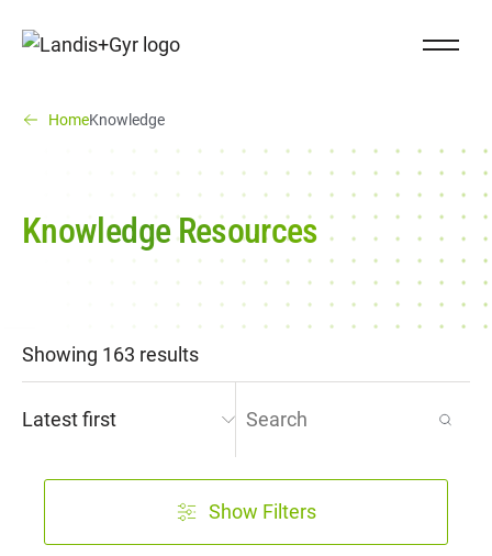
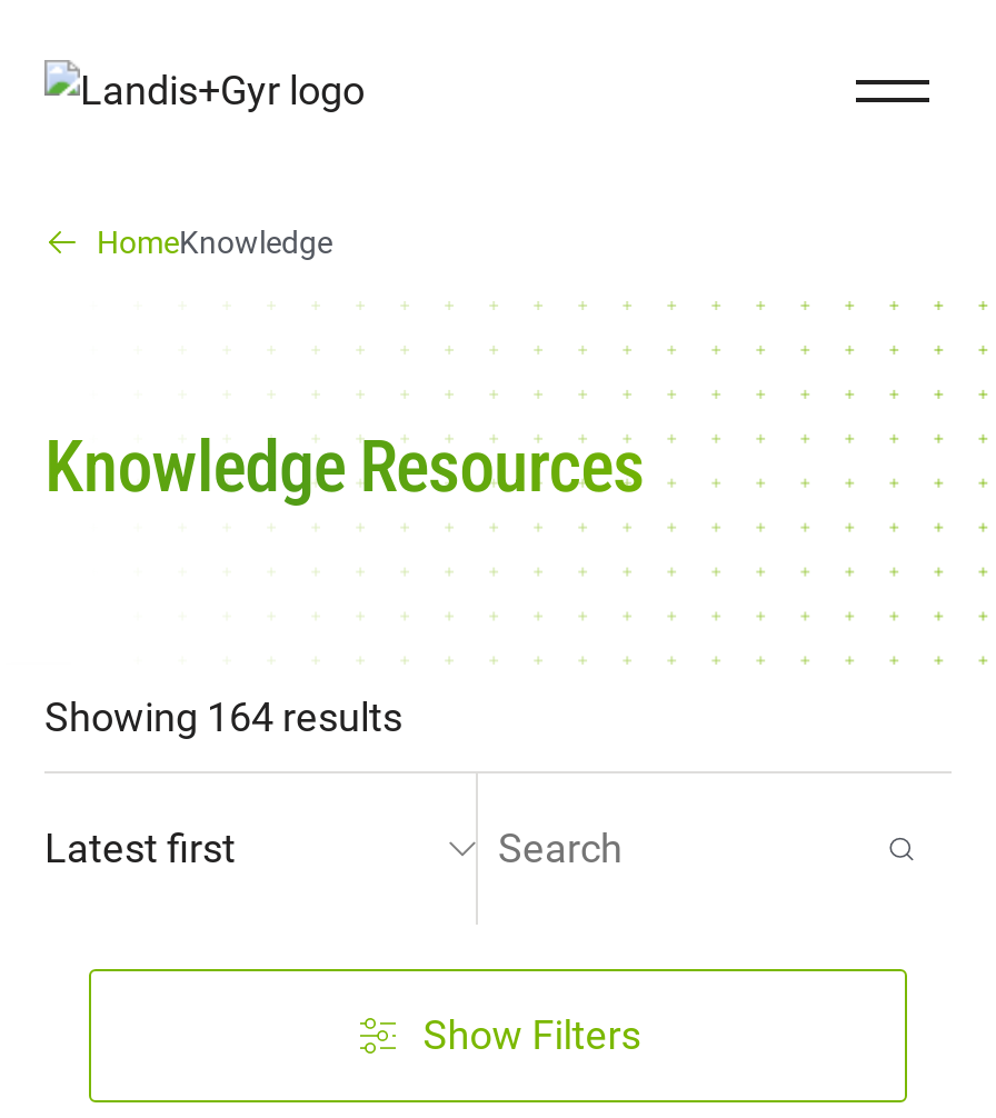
- Showing 163 results
+ Showing 164 results
